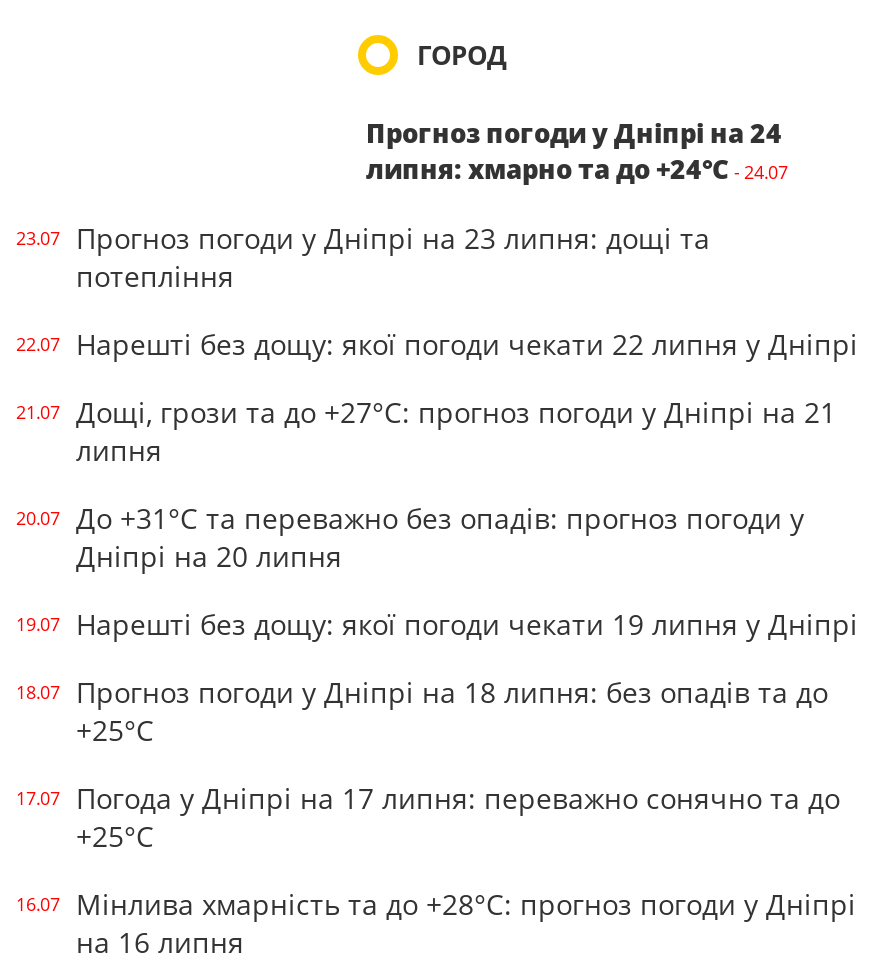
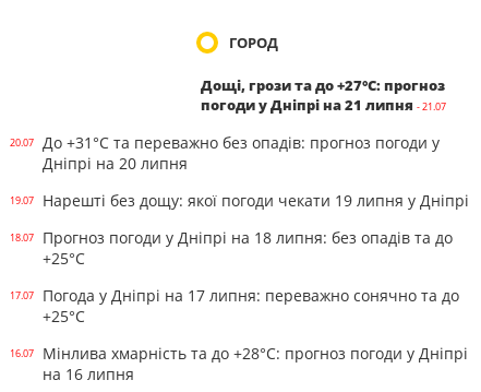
- Прогноз погоди у Дніпрі на 24
- липня: хмарно та до +24°С - 24.07
- 23.07
- Прогноз погоди у Дніпрі на 23 липня: дощі та
- потепління
- 22.07
- Нарешті без дощу: якої погоди чекати 22 липня у Дніпрі
- 21.07
- Дощі, грози та до +27°С: прогноз погоди у Дніпрі на 21
- липня
+ Дощі, грози та до +27°С: прогноз
+ погоди у Дніпрі на 21 липня - 21.07
